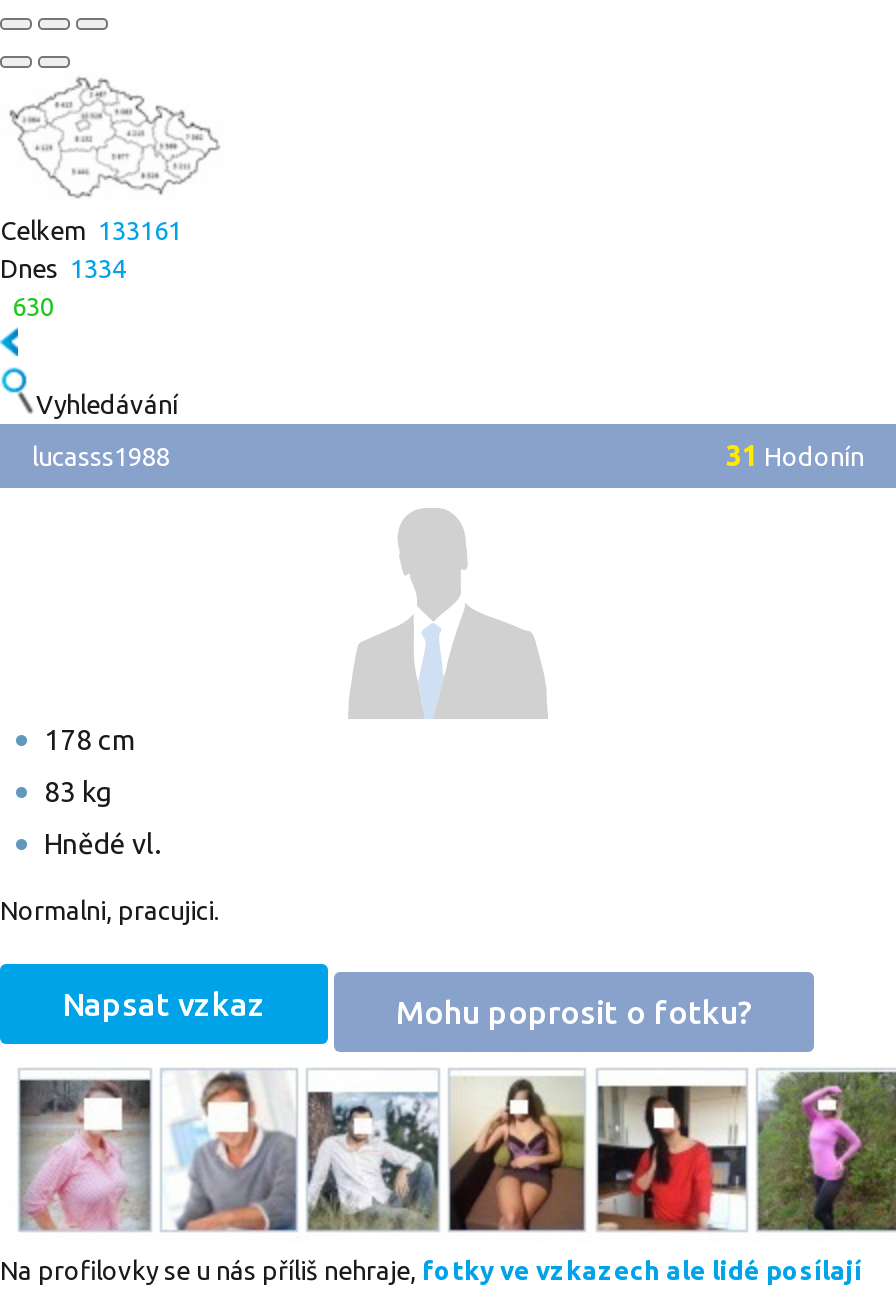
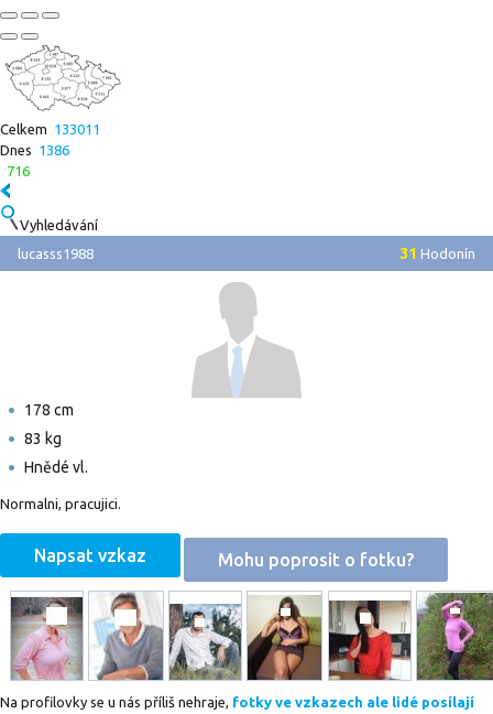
- Celkem 133161
+ Celkem 133011

- Dnes 1334
+ Dnes 1386

- 630
+ 716
